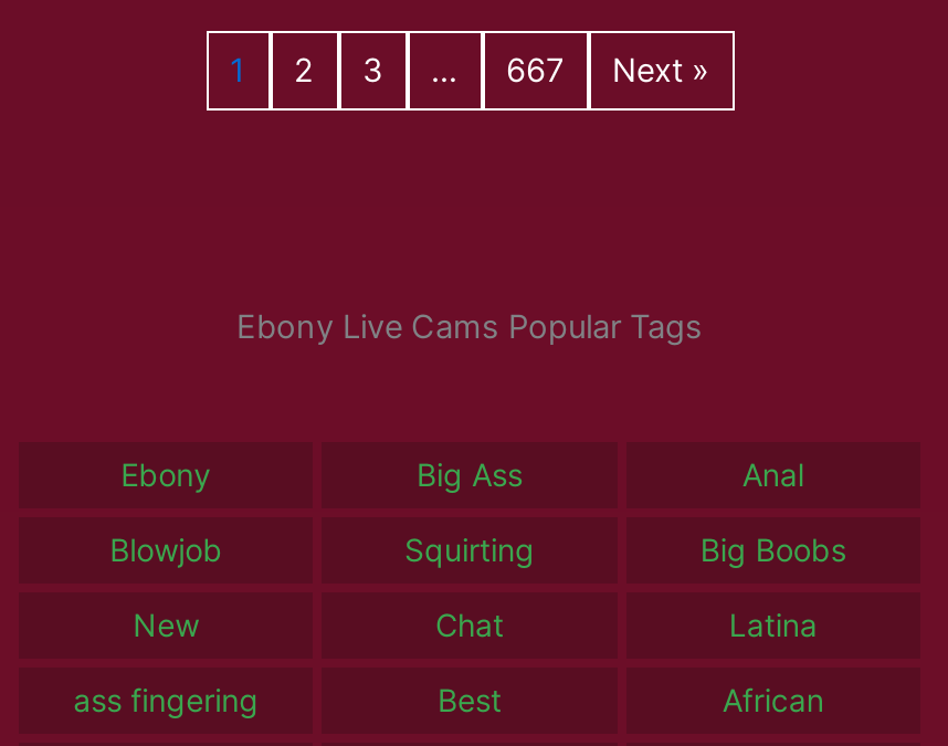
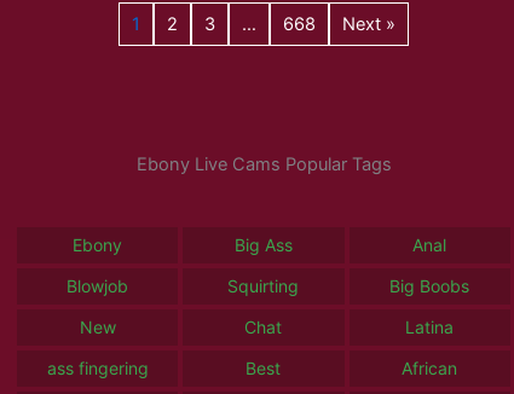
- 667
+ 668
